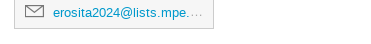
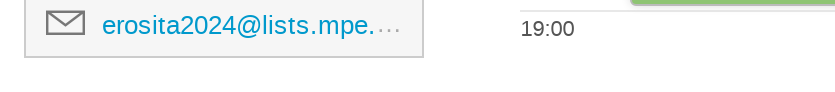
+ 19:00
